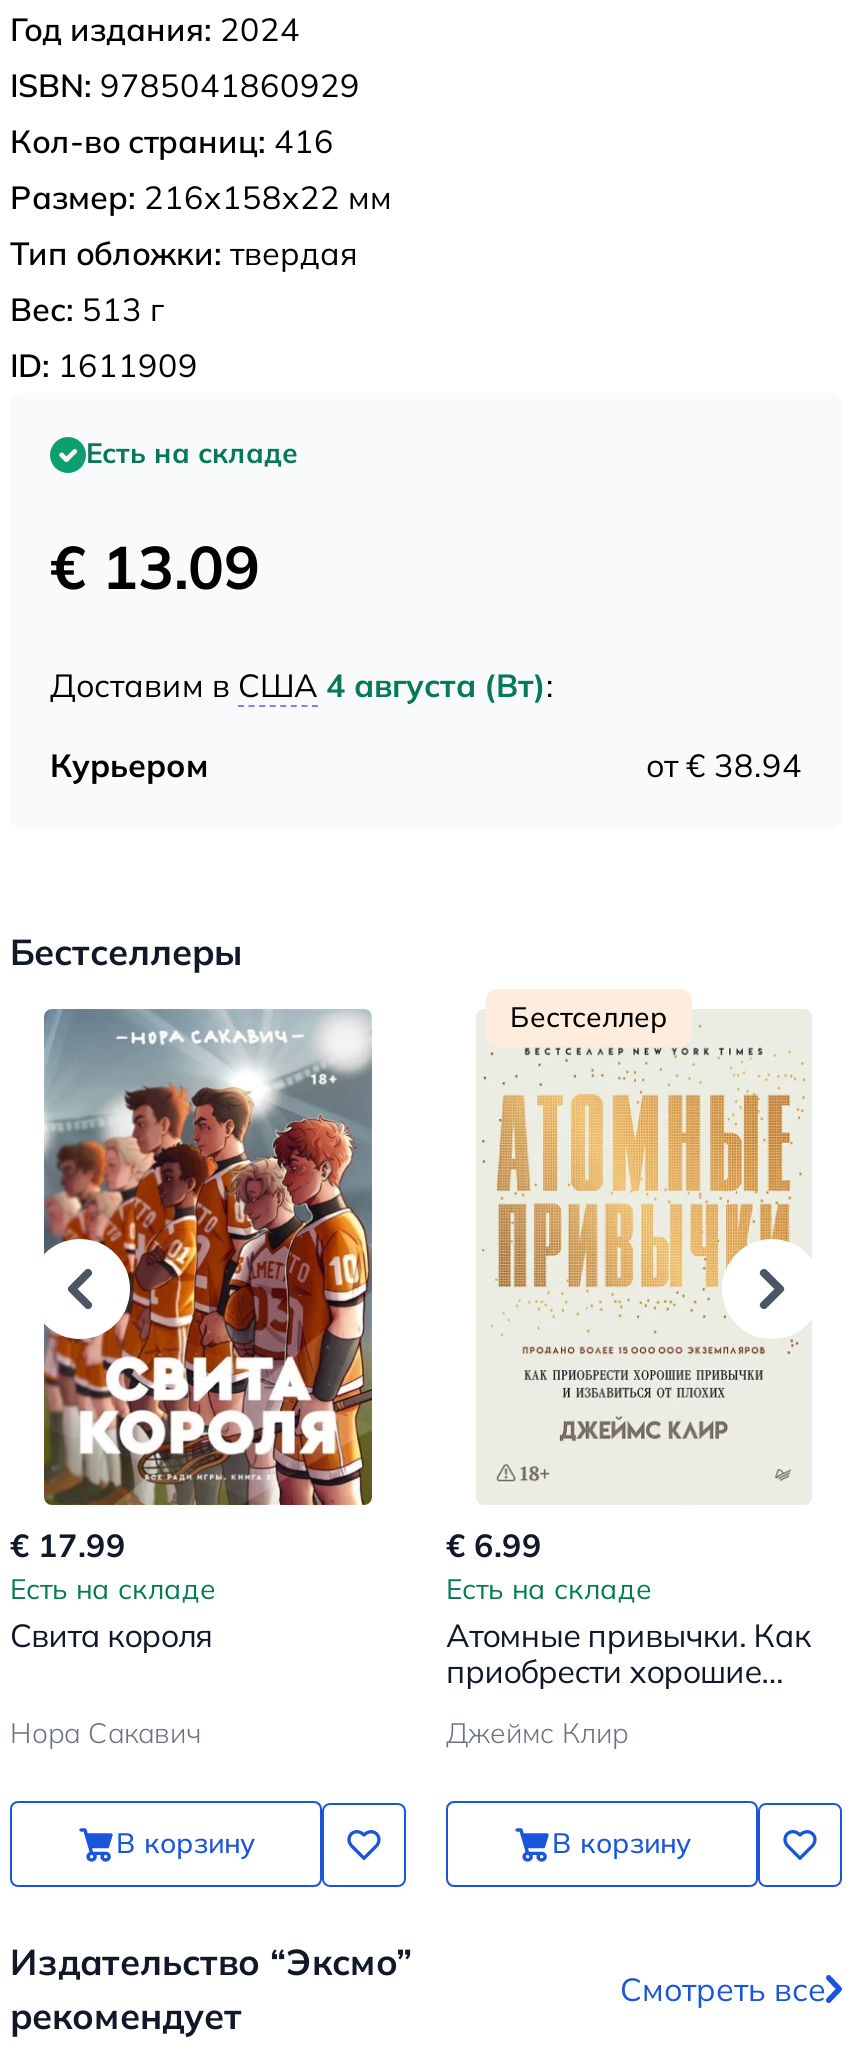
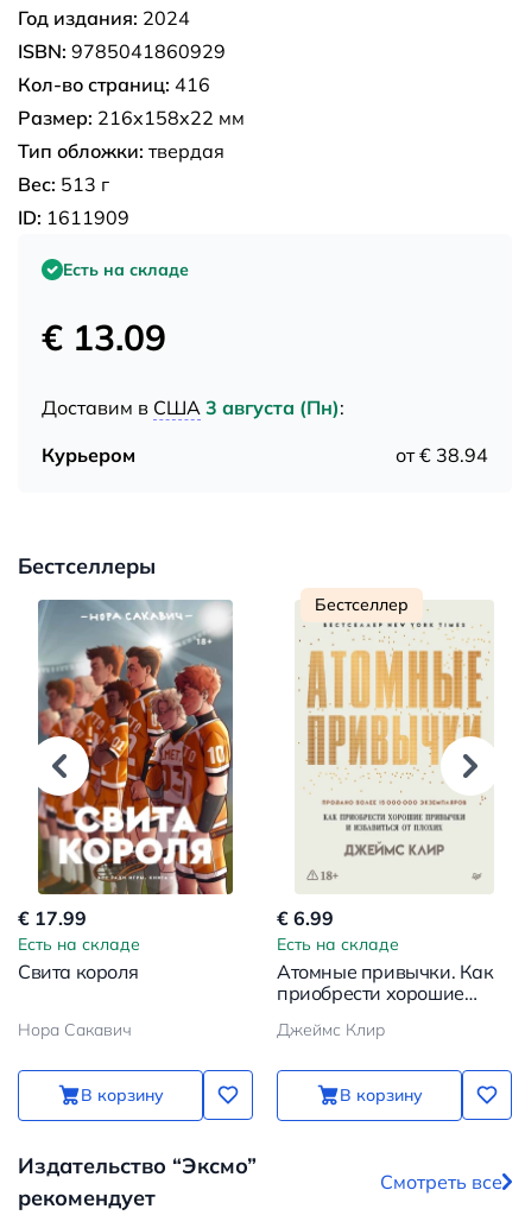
- Доставим в США 4 августа (Вт):
+ Доставим в США 3 августа (Пн):
